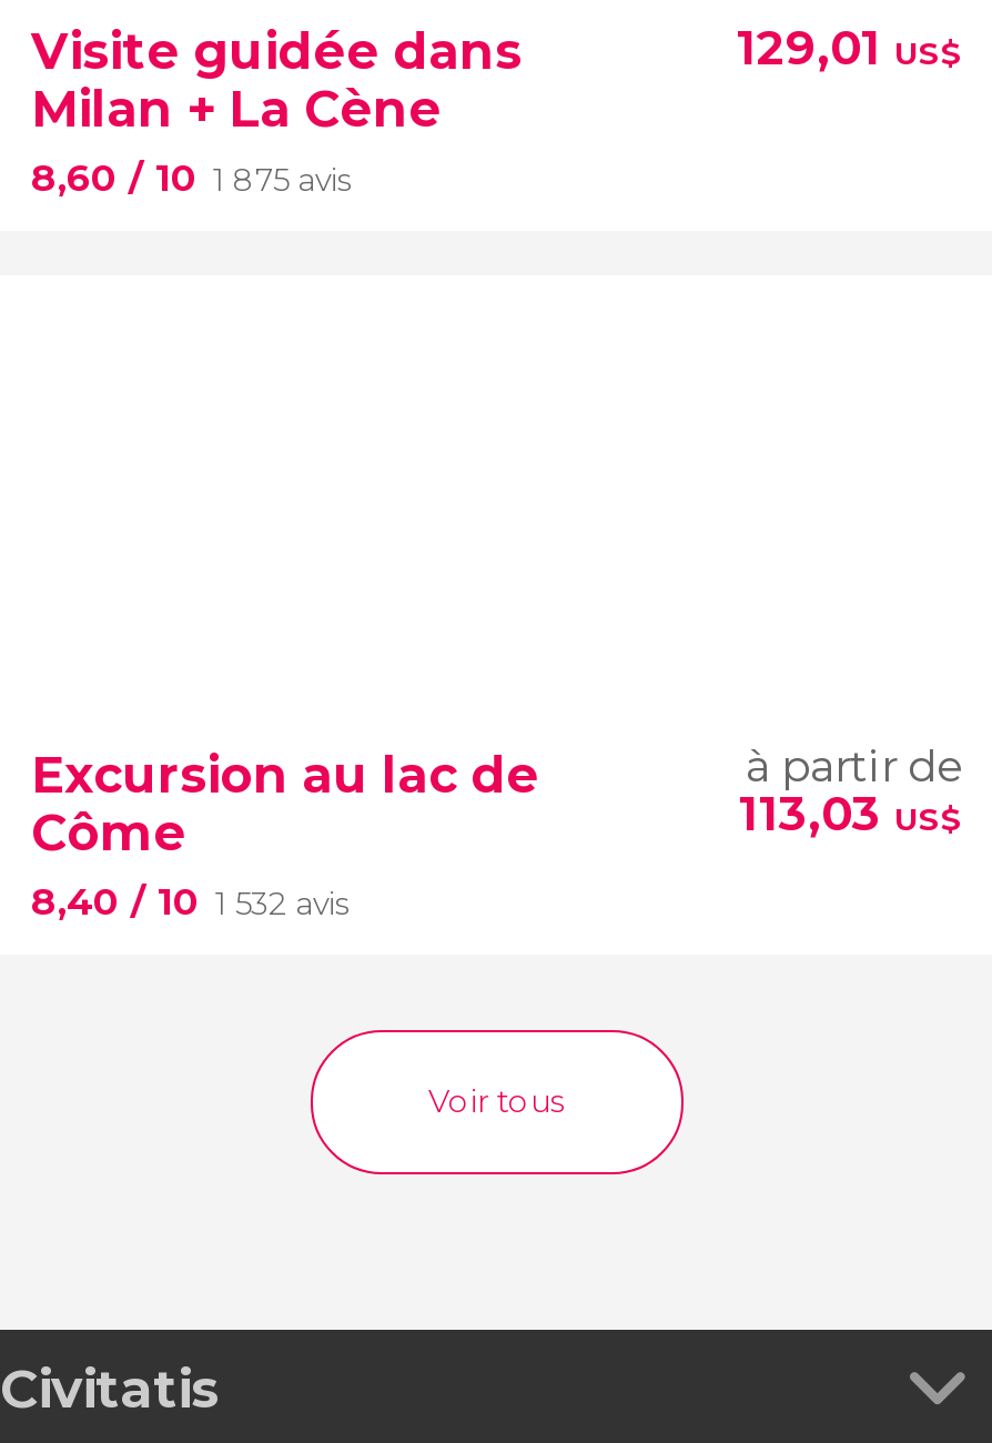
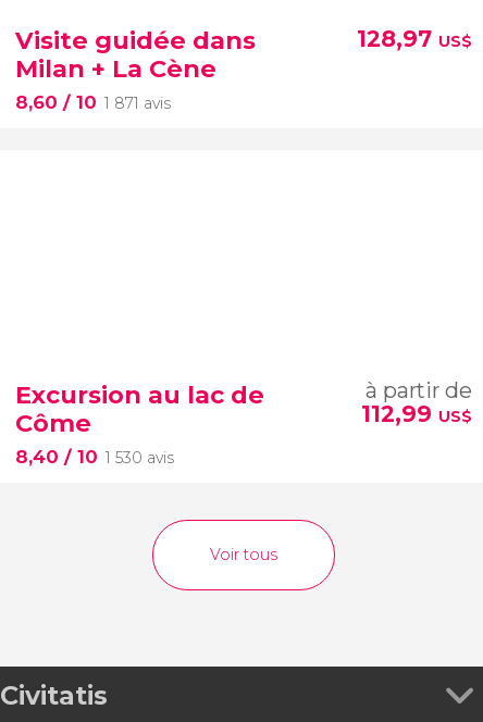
- 129,01 US$
+ 128,97 US$

- 8,60 / 10 1 875 avis
+ 8,60 / 10 1 871 avis

- 113,03 US$
+ 112,99 US$

- 8,40 / 10 1 532 avis
+ 8,40 / 10 1 530 avis
